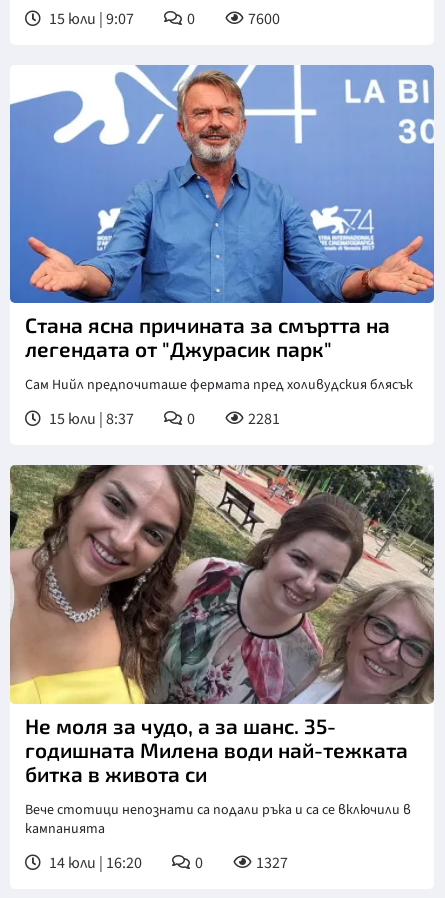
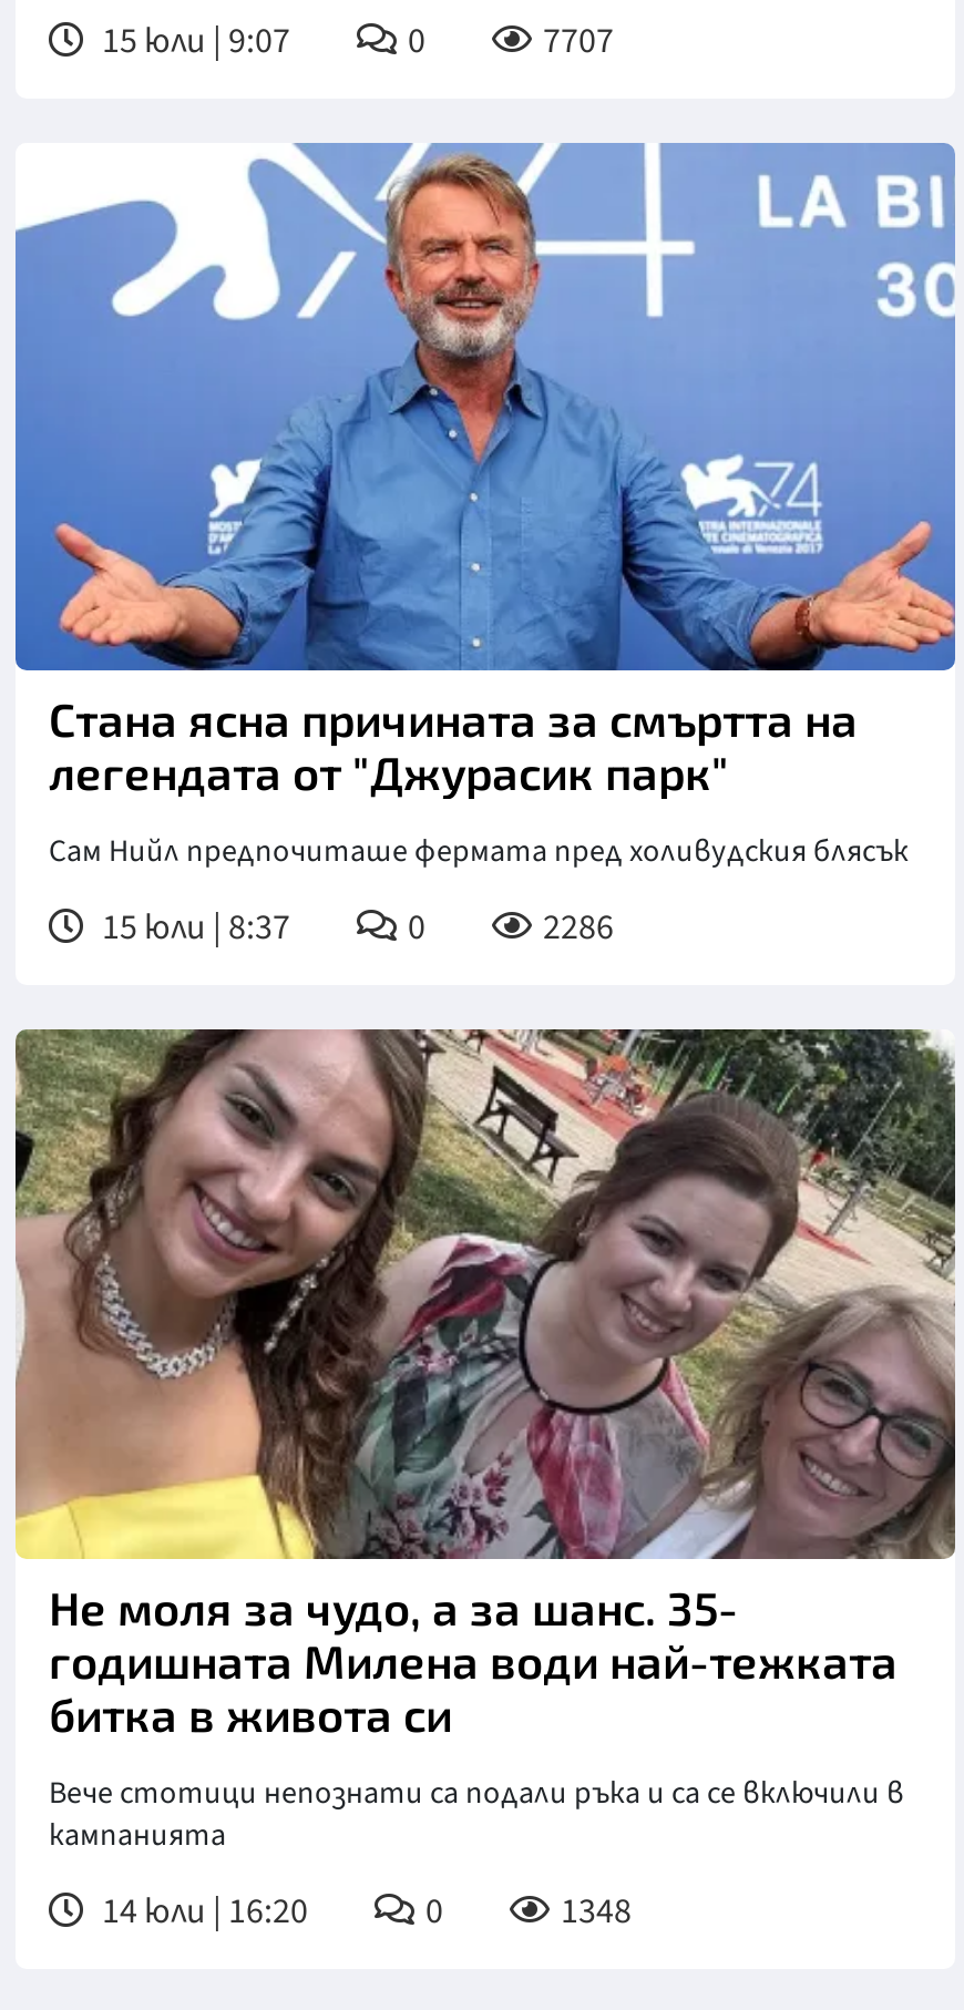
- 7600
+ 7707

- 2281
+ 2286

- 1327
+ 1348
